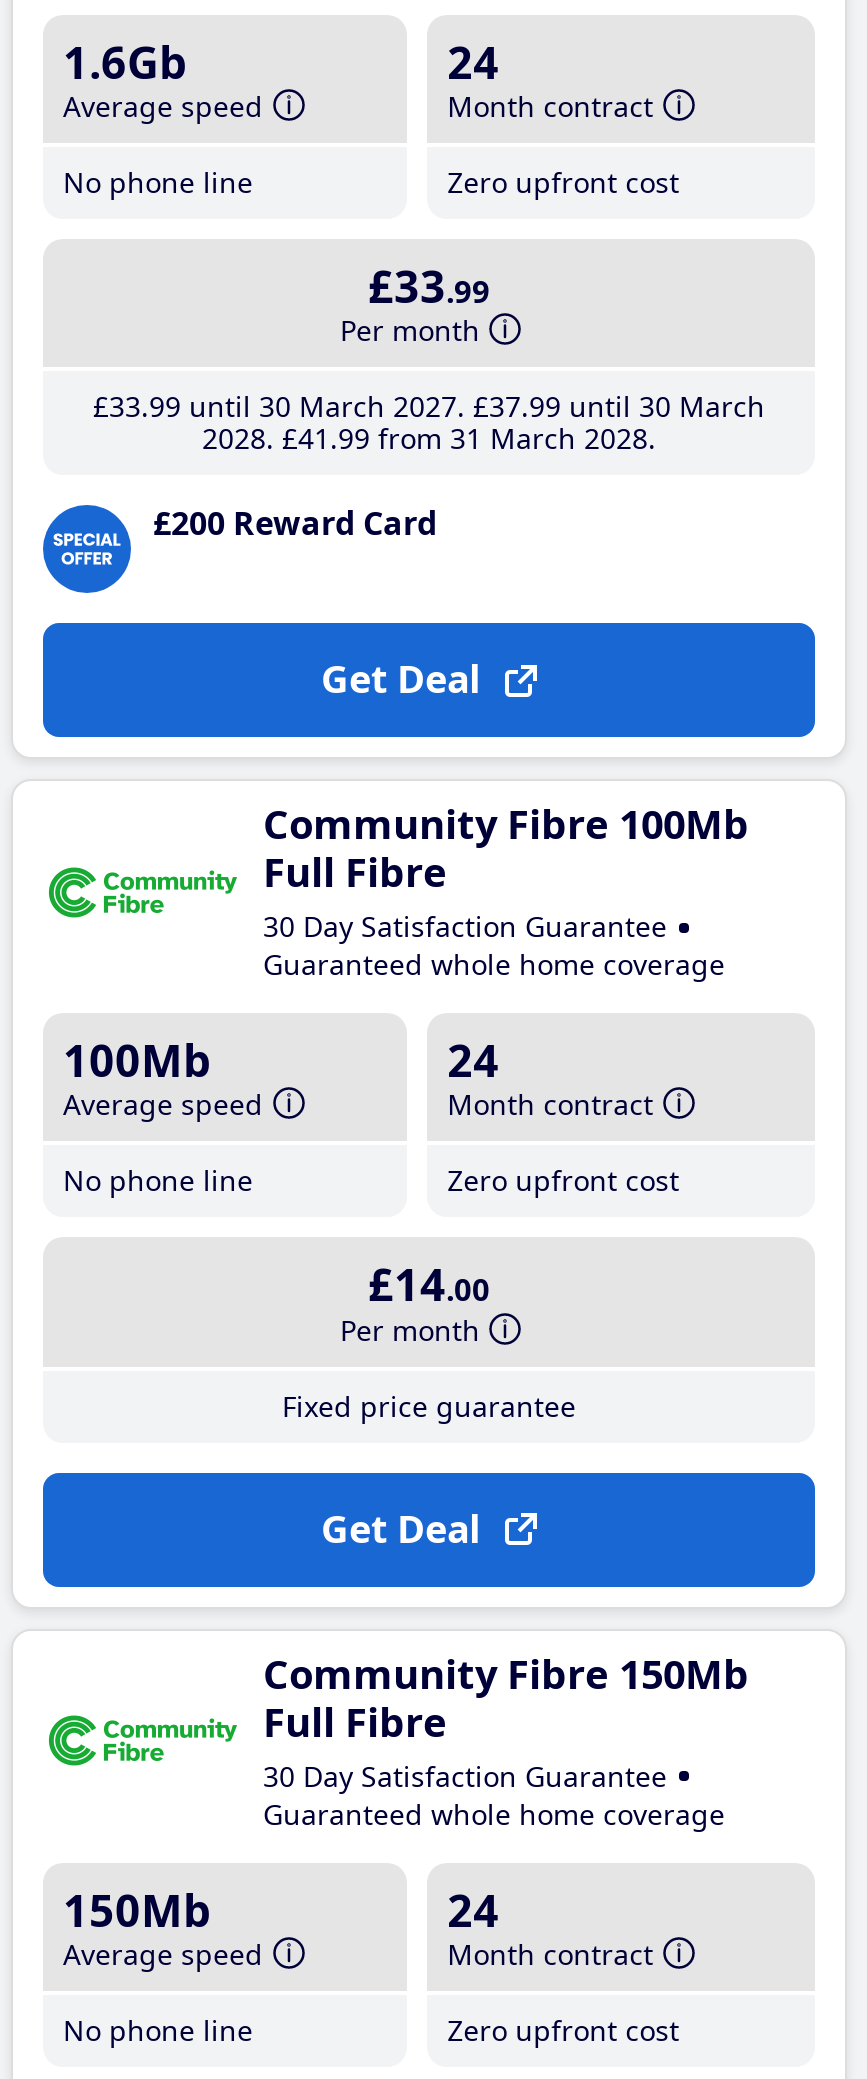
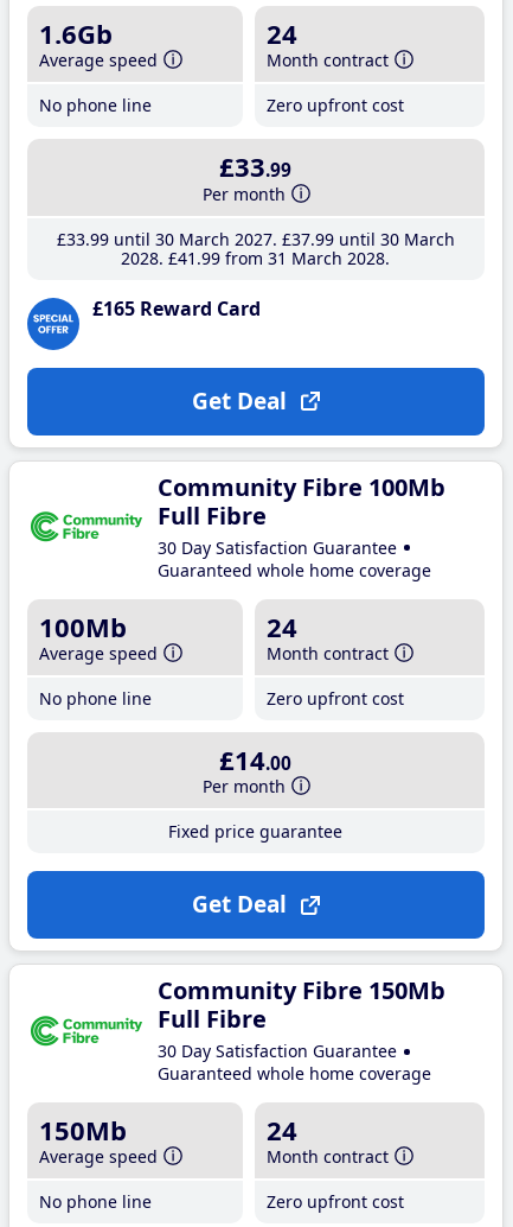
- £200 Reward Card
+ £165 Reward Card
